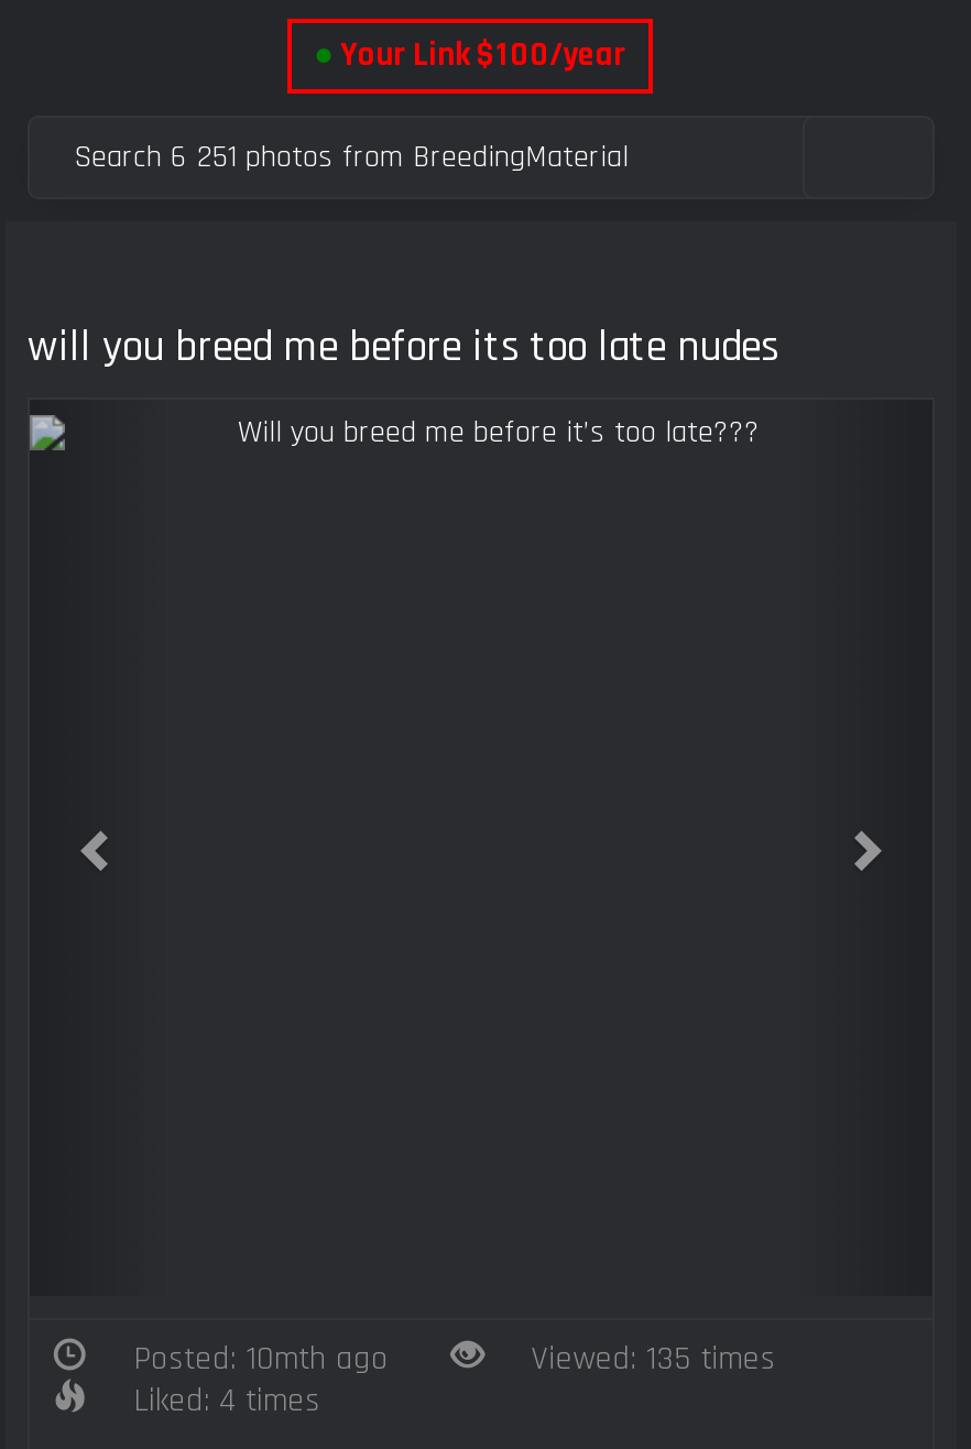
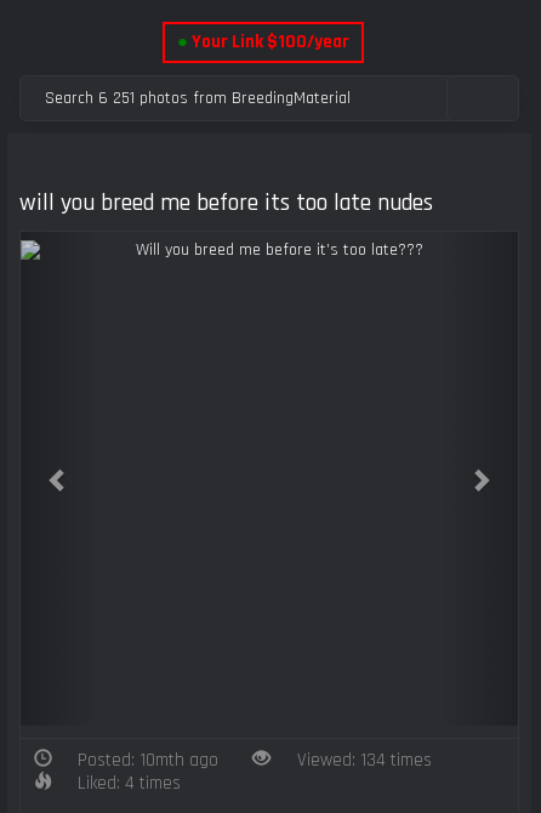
- Viewed: 135 times
+ Viewed: 134 times
